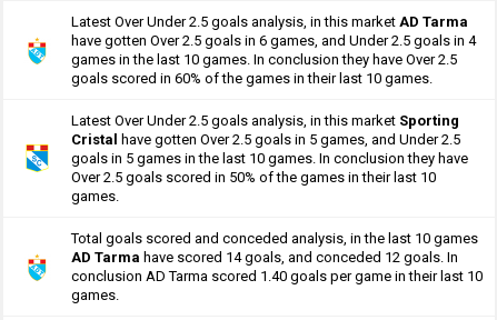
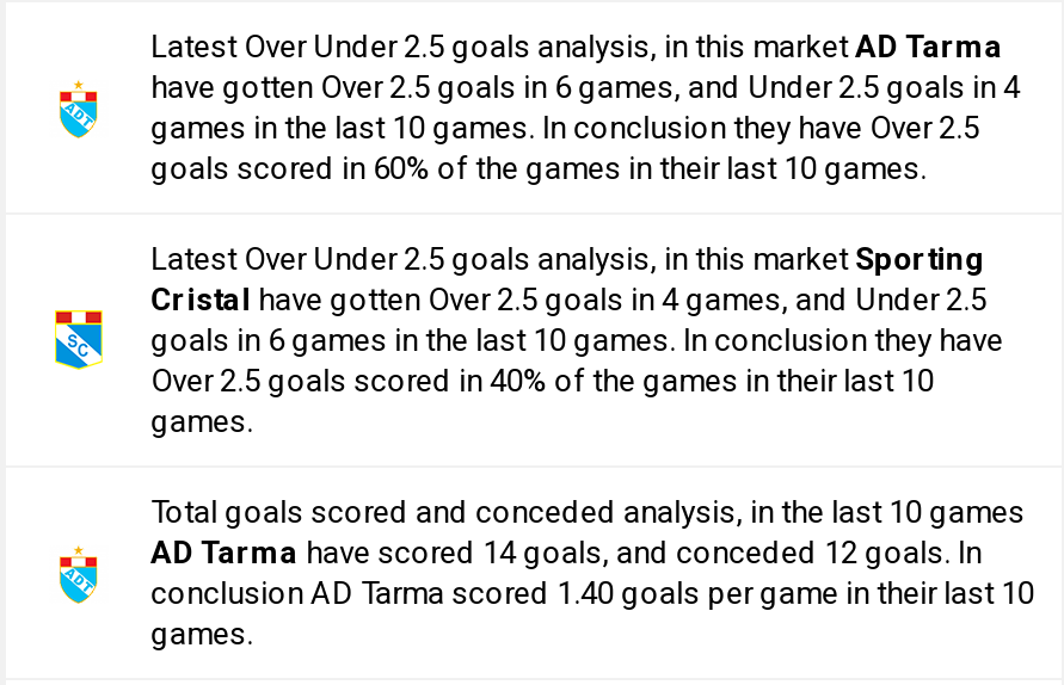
- Cristal have gotten Over 2.5 goals in 5 games, and Under 2.5
+ Cristal have gotten Over 2.5 goals in 4 games, and Under 2.5

- goals in 5 games in the last 10 games. In conclusion they have
+ goals in 6 games in the last 10 games. In conclusion they have

- Over 2.5 goals scored in 50% of the games in their last 10
+ Over 2.5 goals scored in 40% of the games in their last 10
